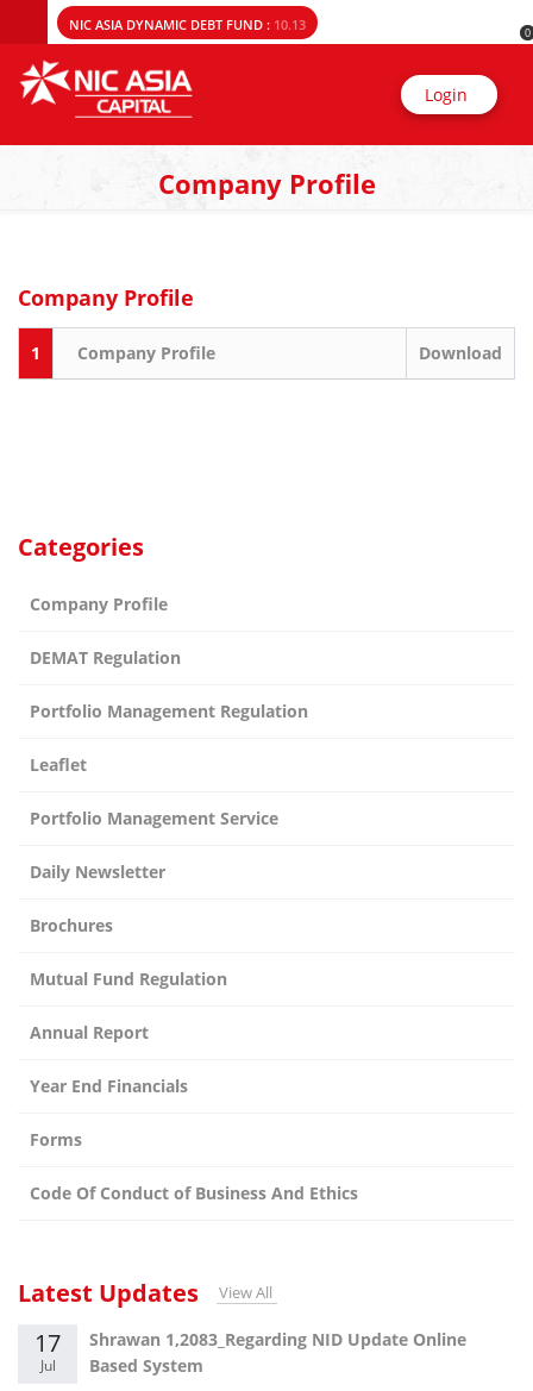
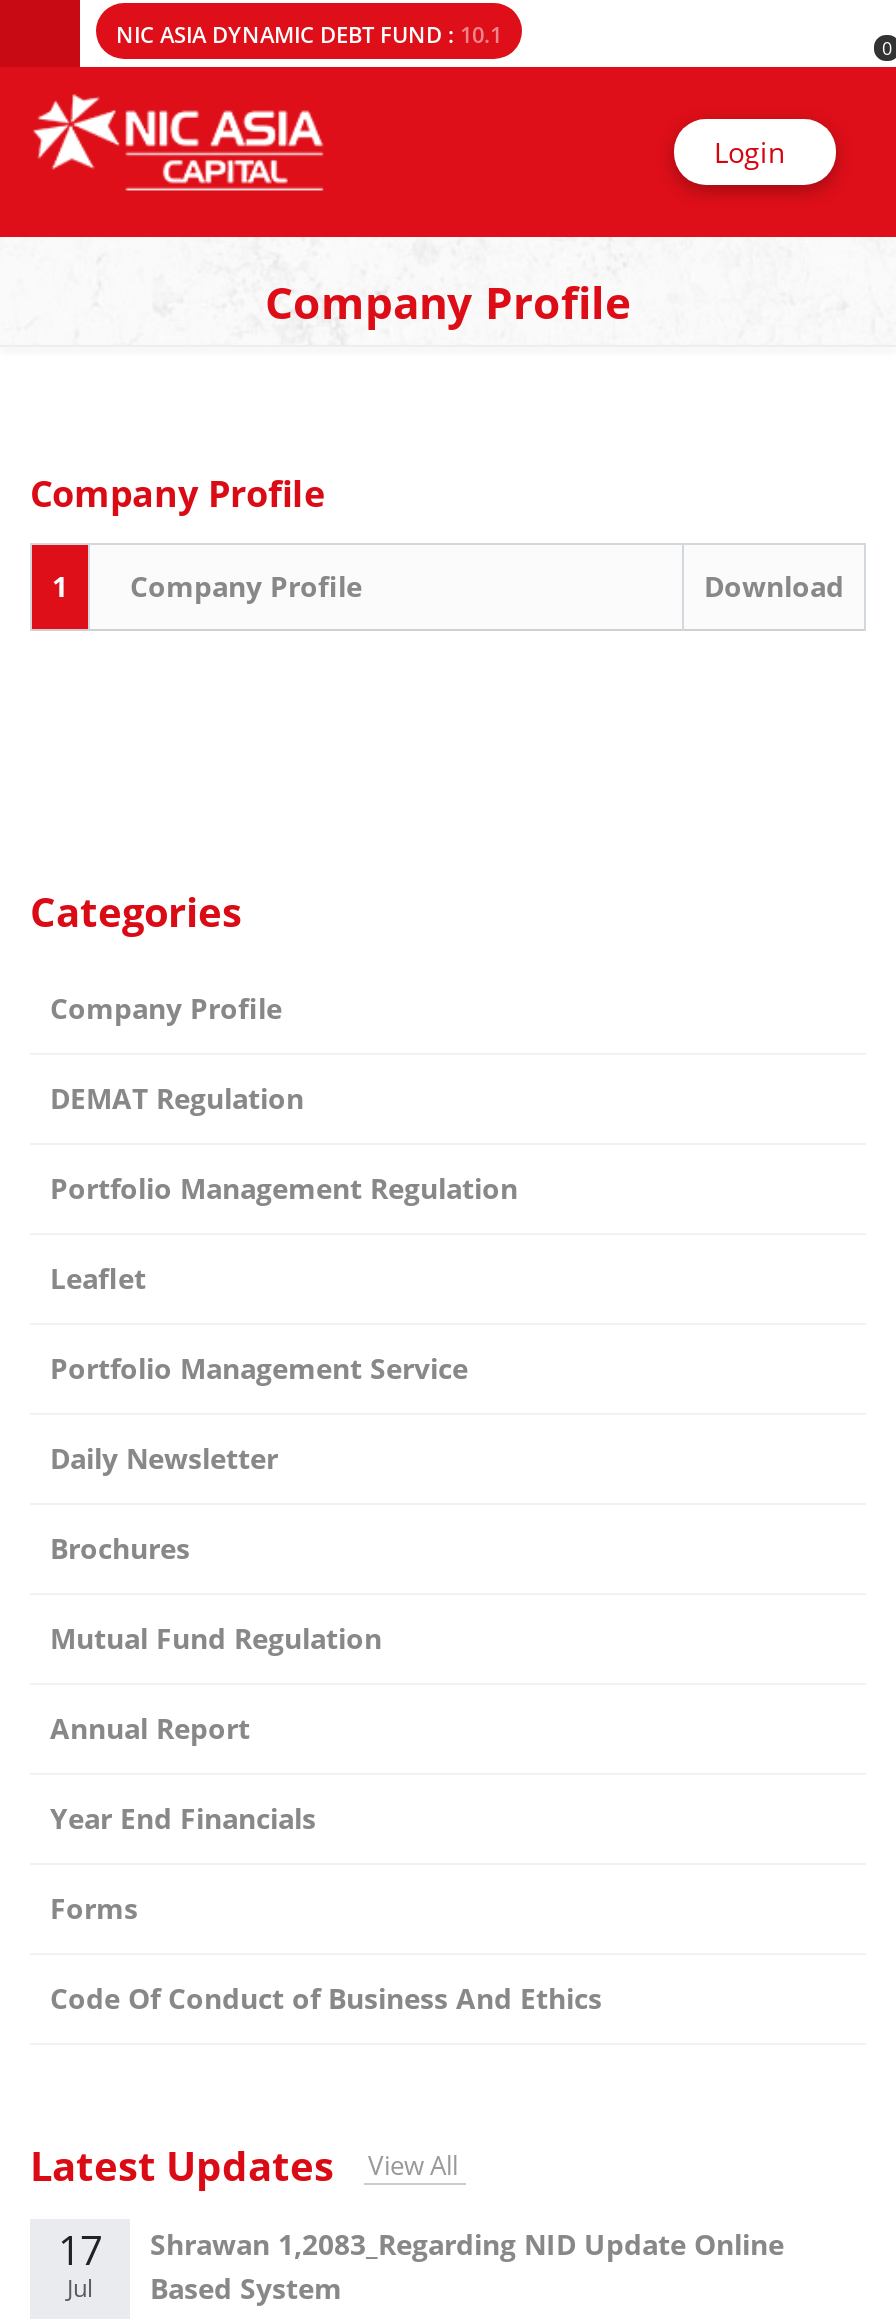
- NIC ASIA DYNAMIC DEBT FUND : 10.13
+ NIC ASIA DYNAMIC DEBT FUND : 10.1
